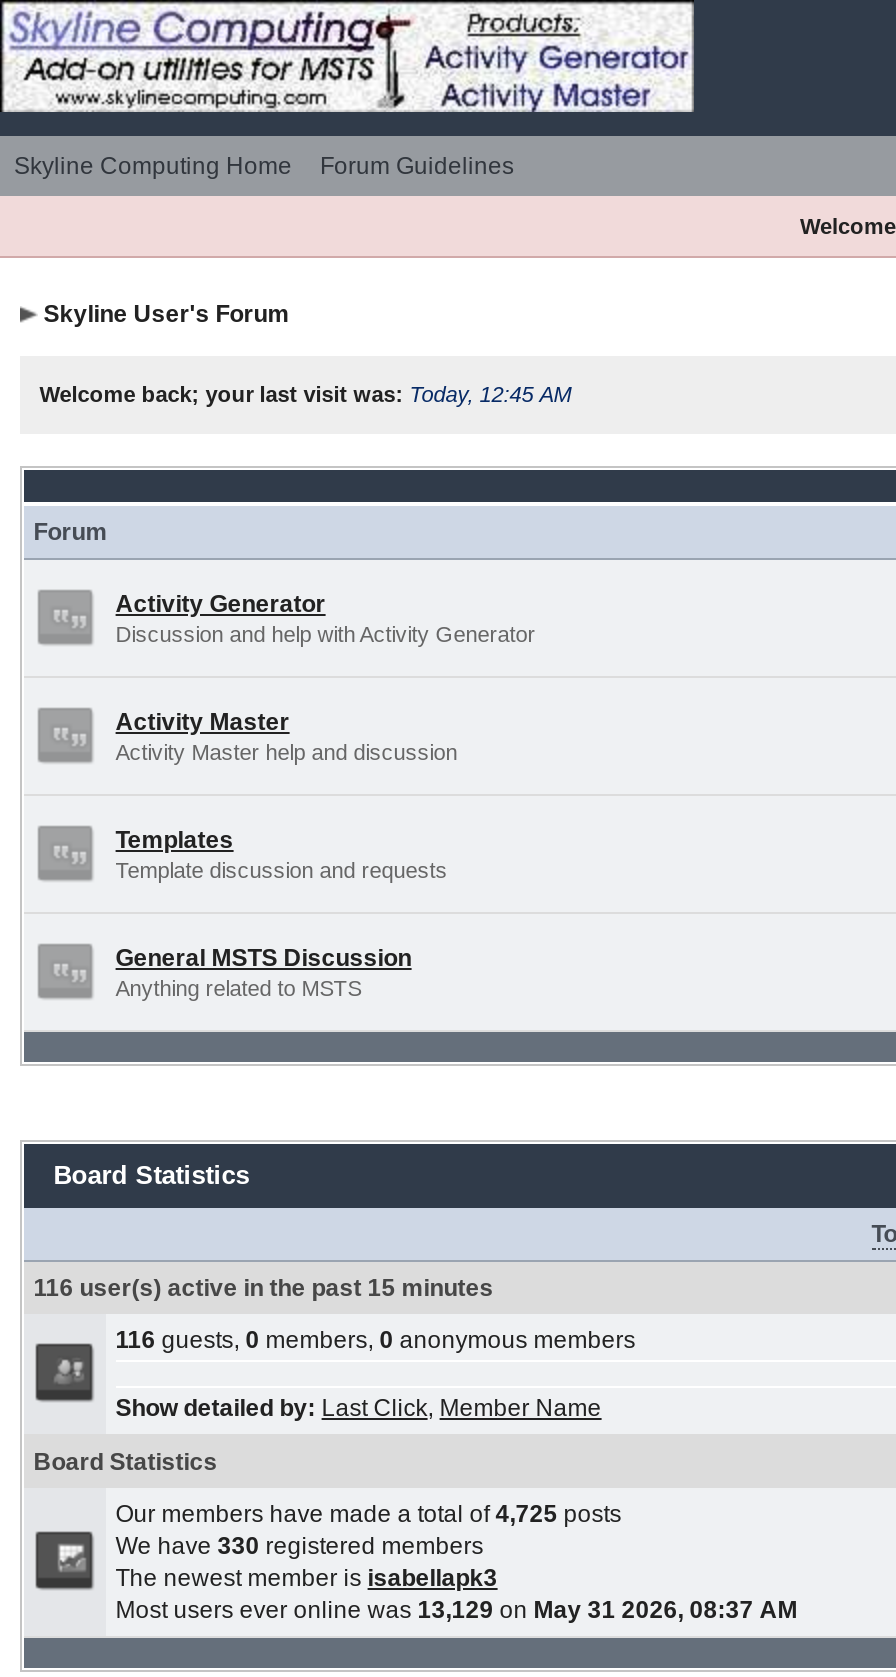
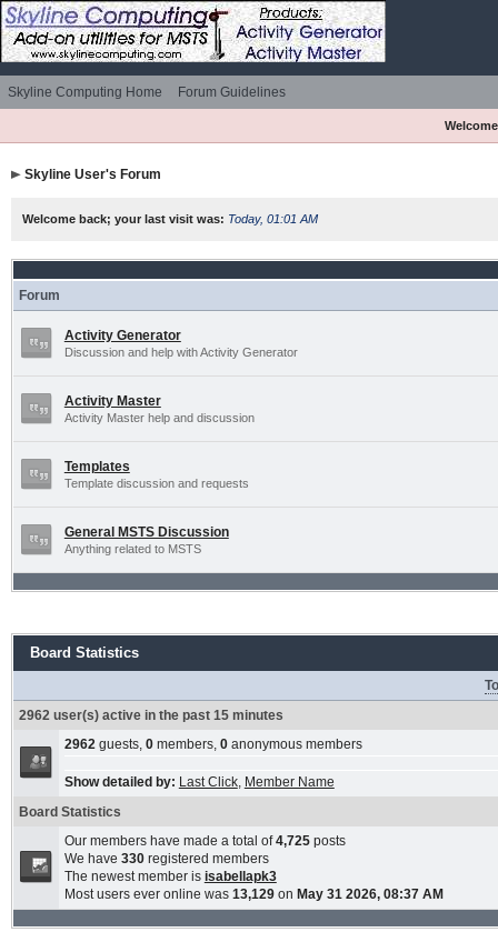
- Welcome back; your last visit was: Today, 12:45 AM
+ Welcome back; your last visit was: Today, 01:01 AM

- 116 user(s) active in the past 15 minutes
+ 2962 user(s) active in the past 15 minutes

- 116 guests, 0 members, 0 anonymous members
+ 2962 guests, 0 members, 0 anonymous members
